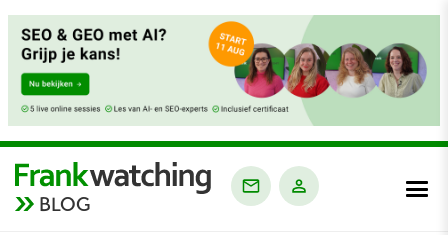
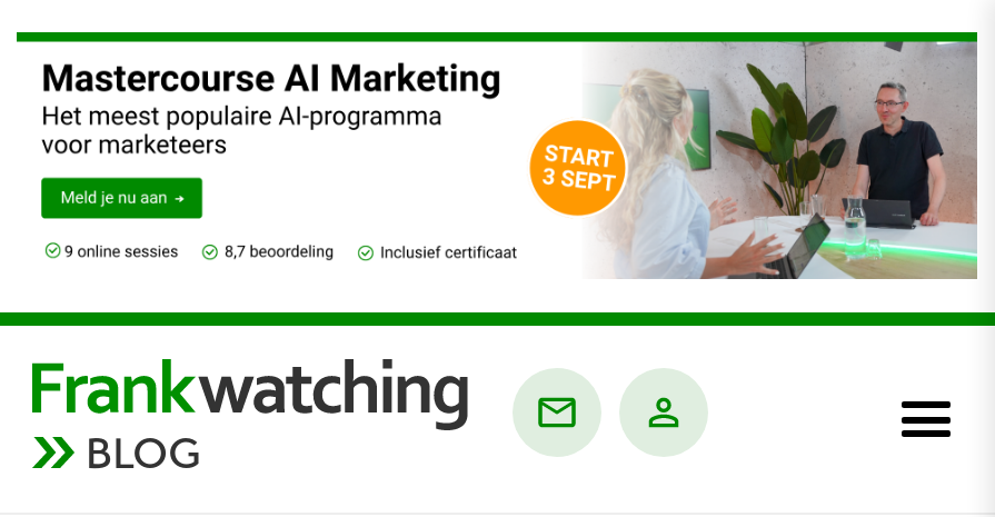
- [image]
+ [image]
